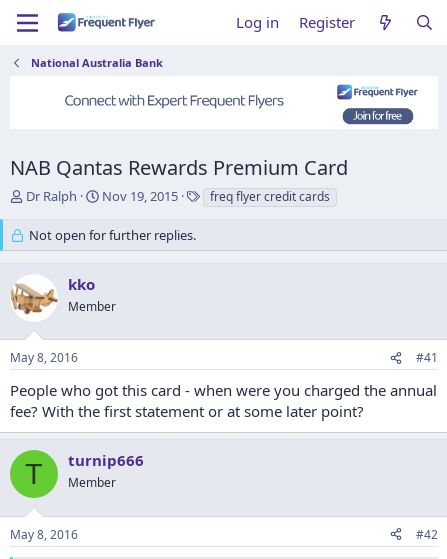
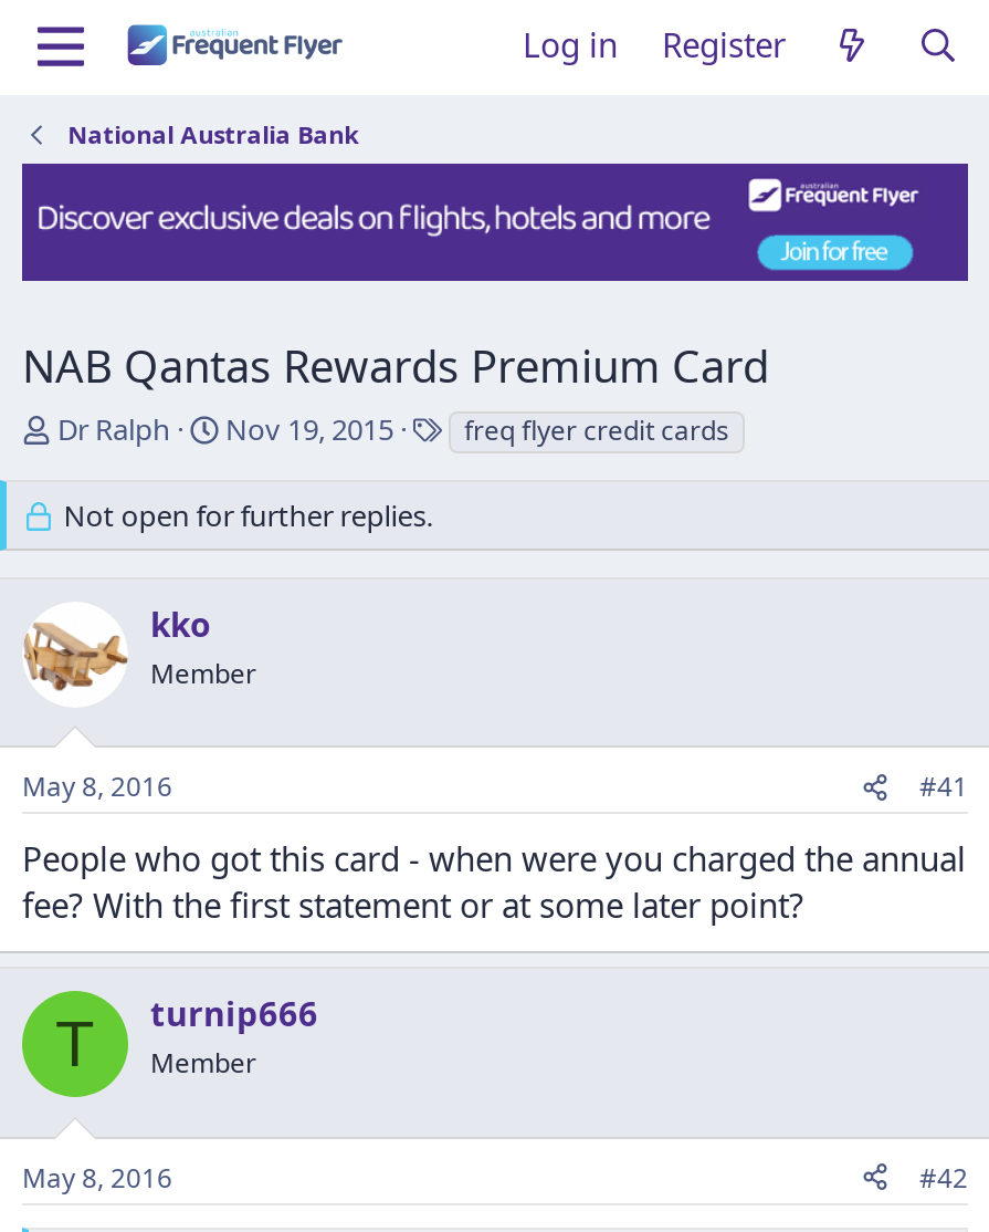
- [image]
+ [image]
